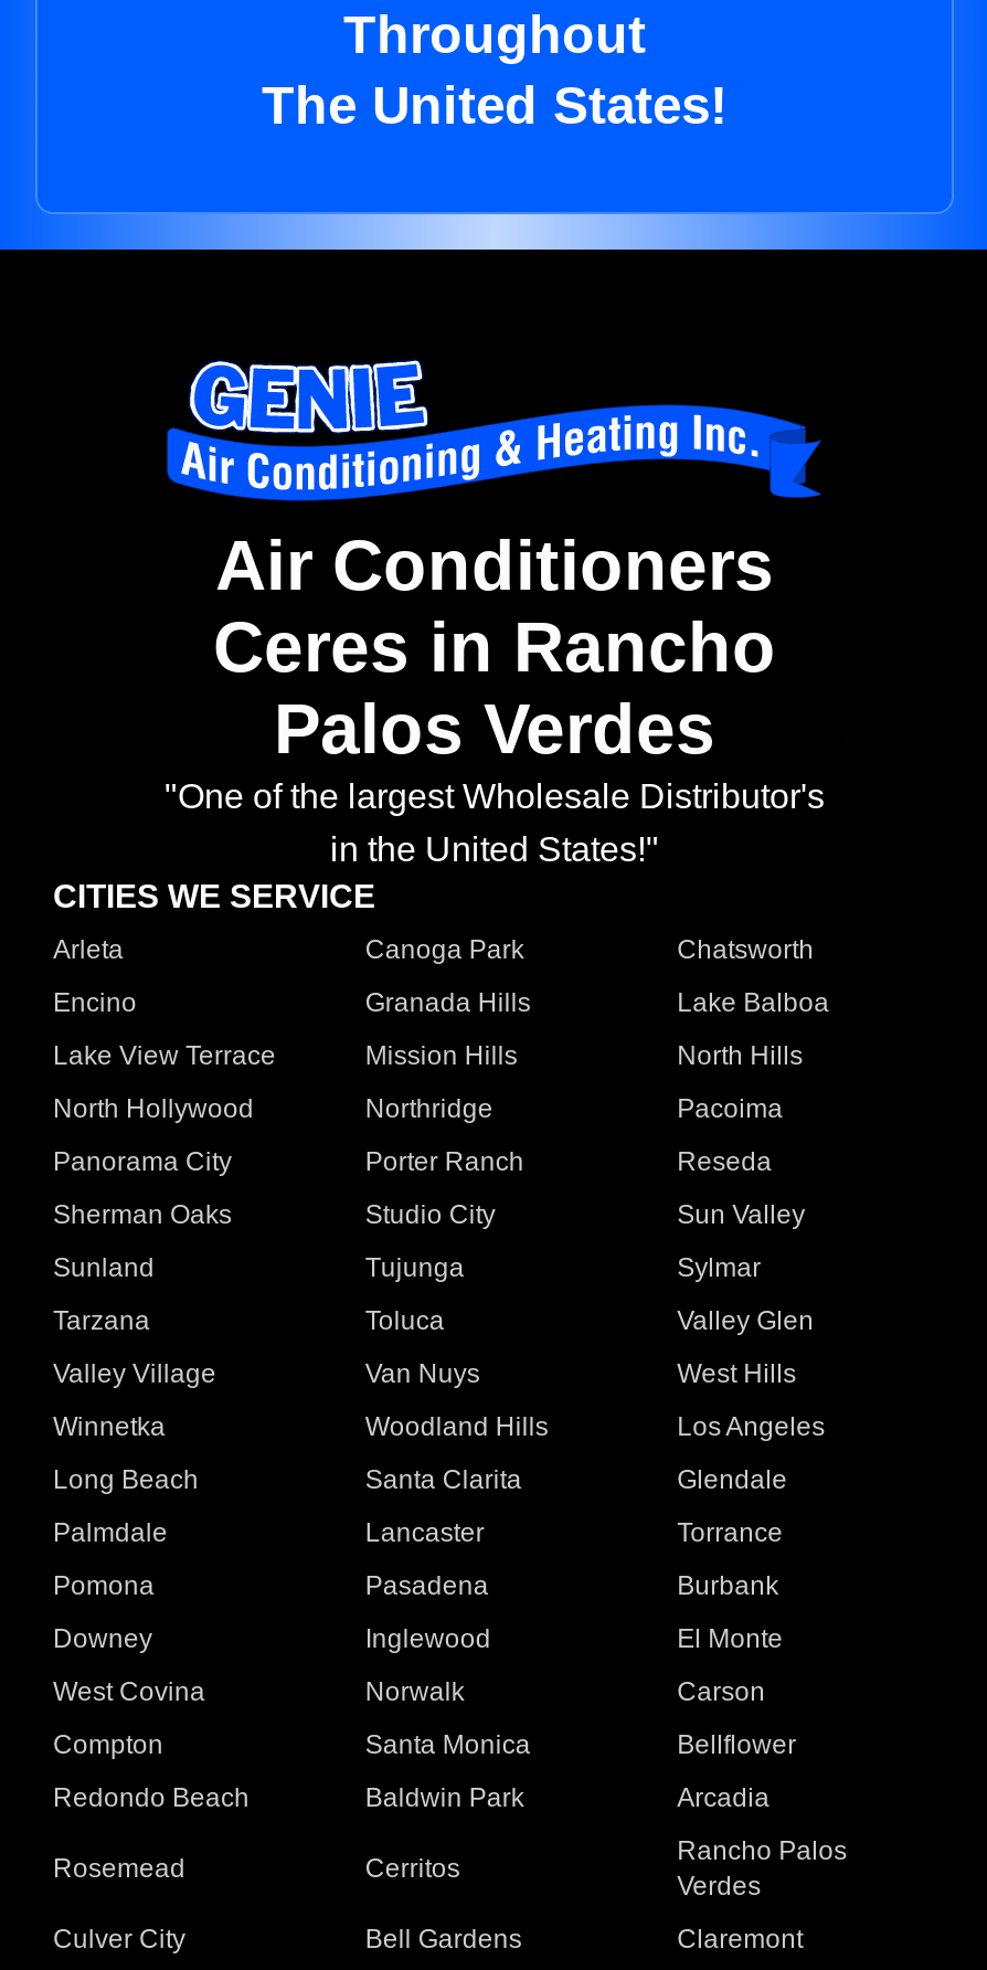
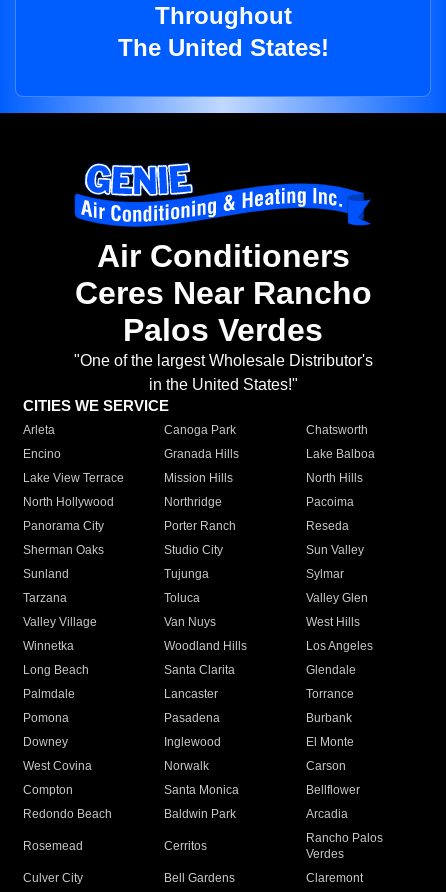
- Ceres in Rancho
+ Ceres Near Rancho
